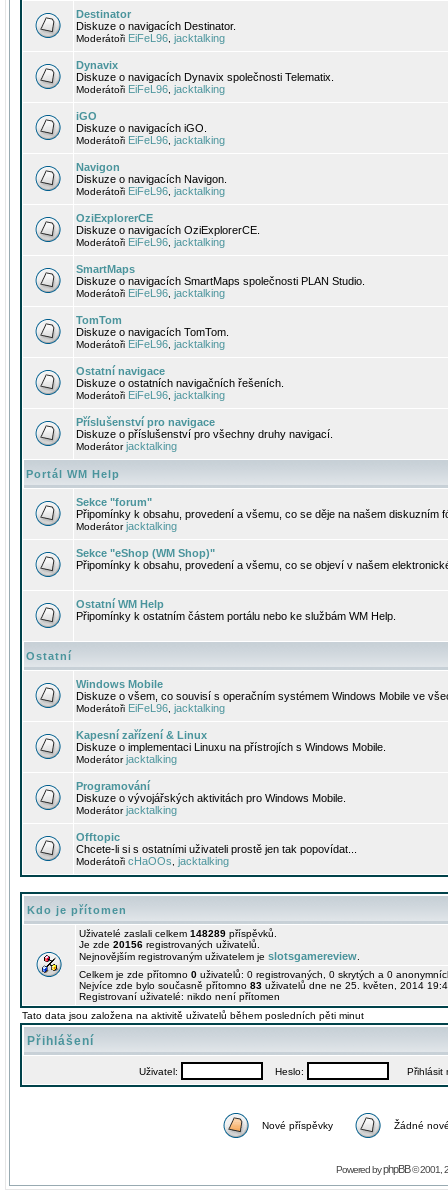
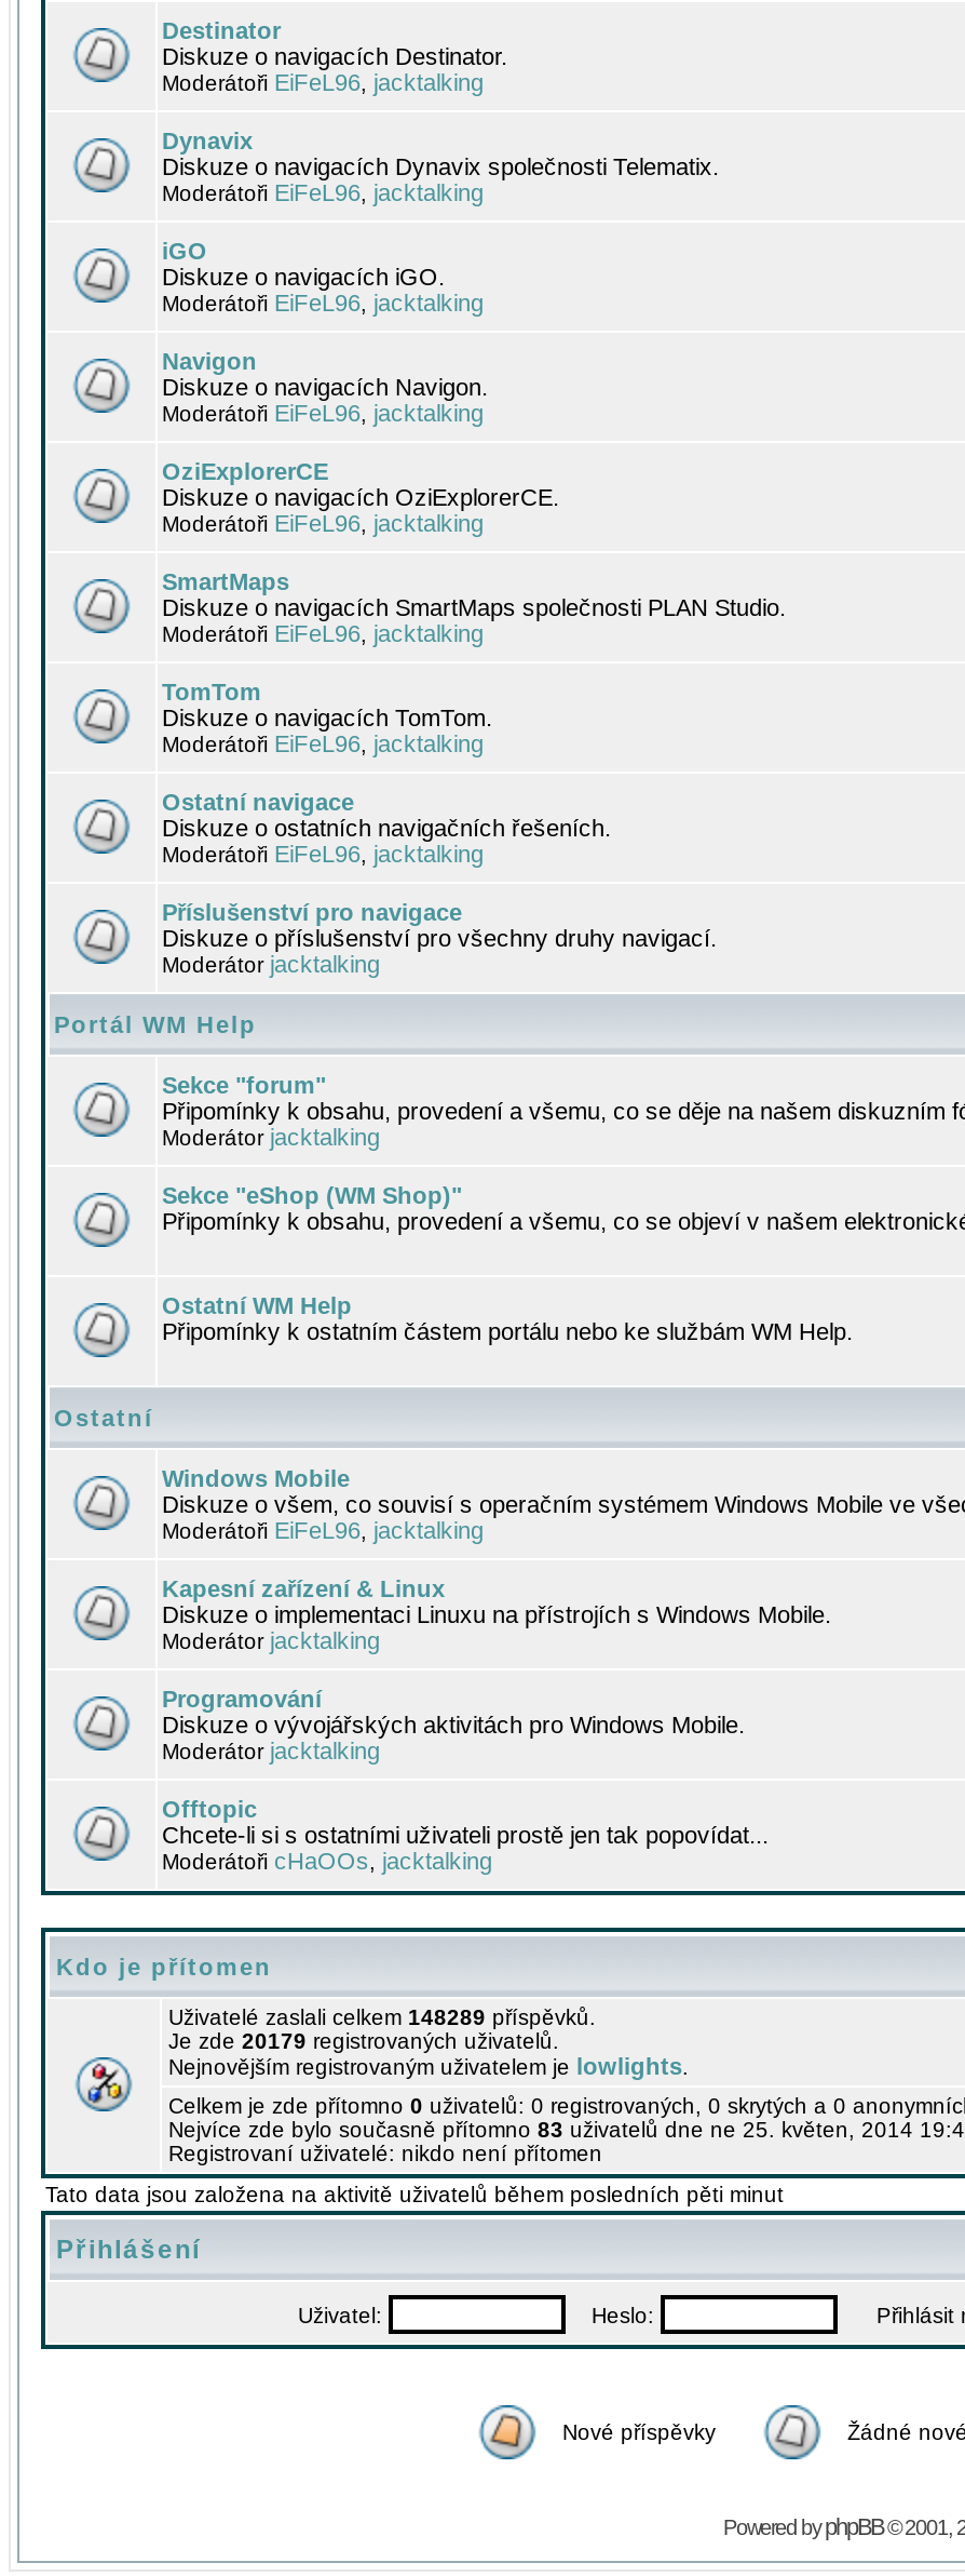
- Je zde 20156 registrovaných uživatelů.
+ Je zde 20179 registrovaných uživatelů.

- Nejnovějším registrovaným uživatelem je slotsgamereview.
+ Nejnovějším registrovaným uživatelem je lowlights.
